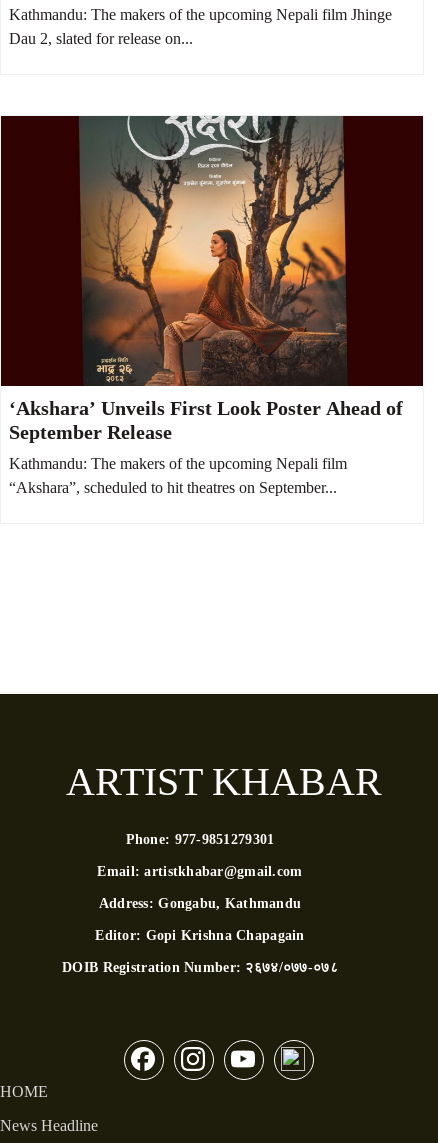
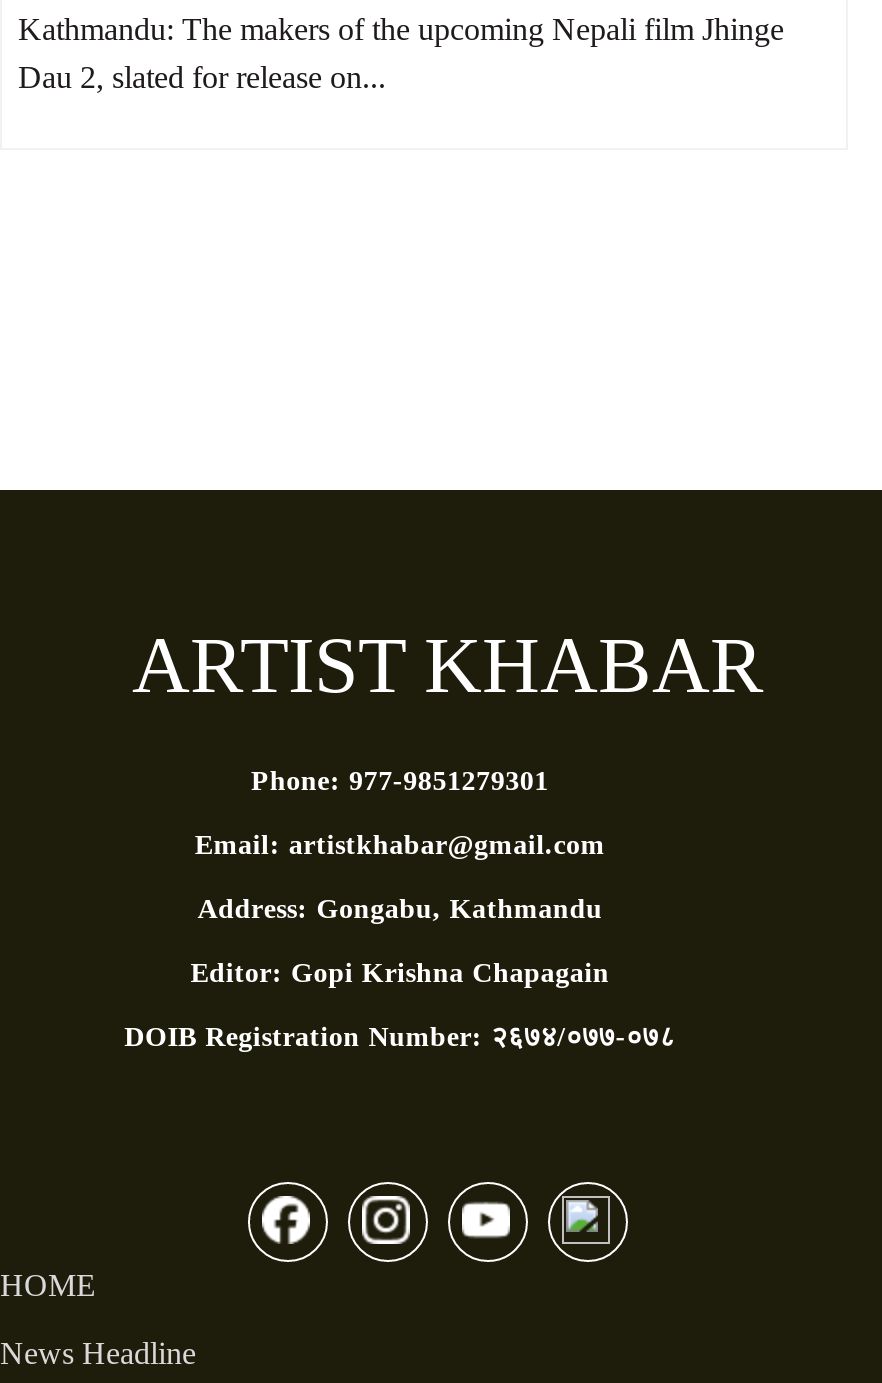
- [image]
- ‘Akshara’ Unveils First Look Poster Ahead of
- September Release
- Kathmandu: The makers of the upcoming Nepali film
- “Akshara”, scheduled to hit theatres on September...
